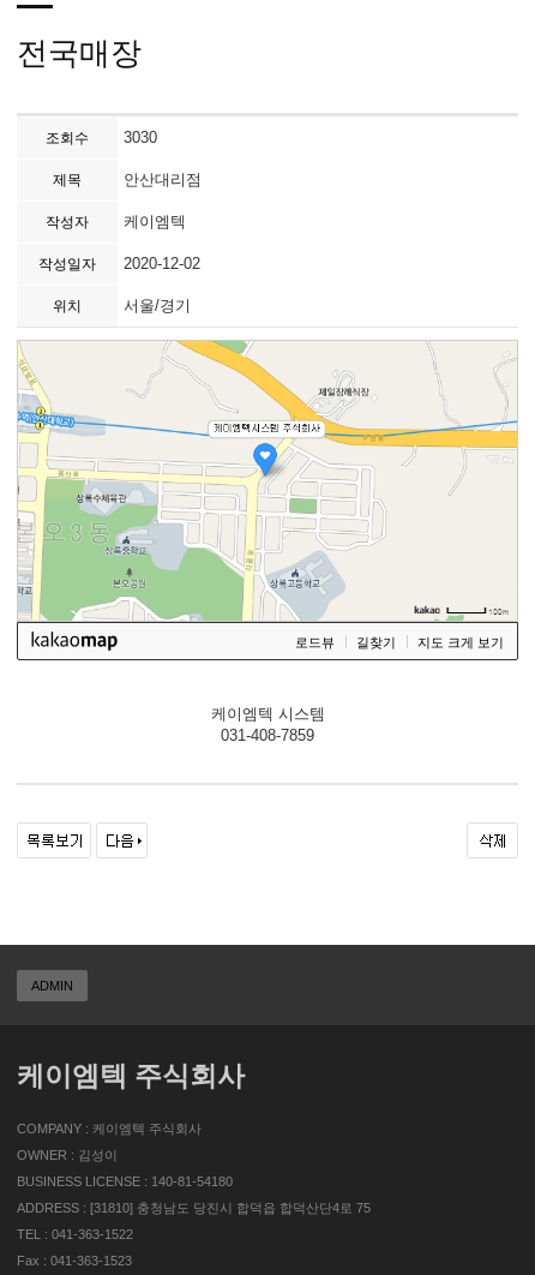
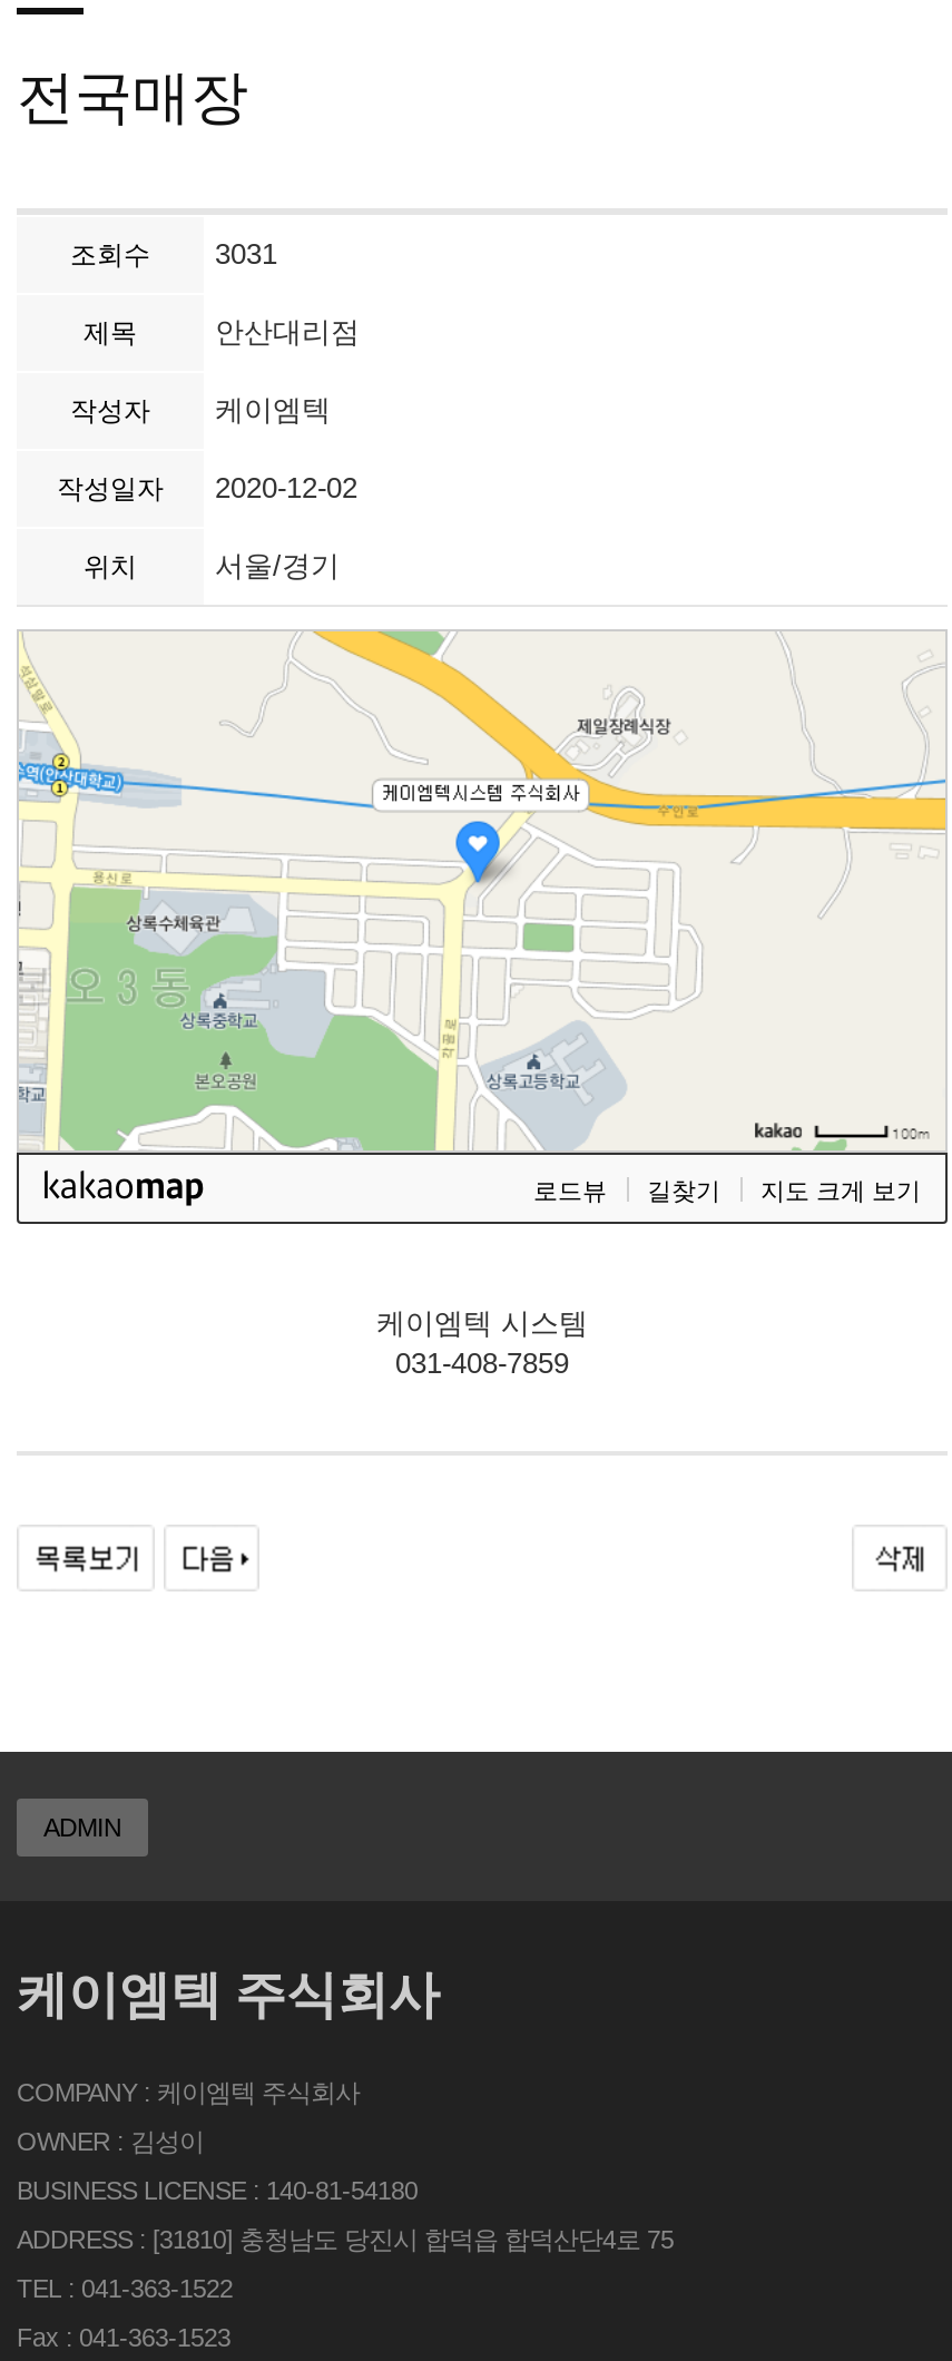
- 3030
+ 3031
